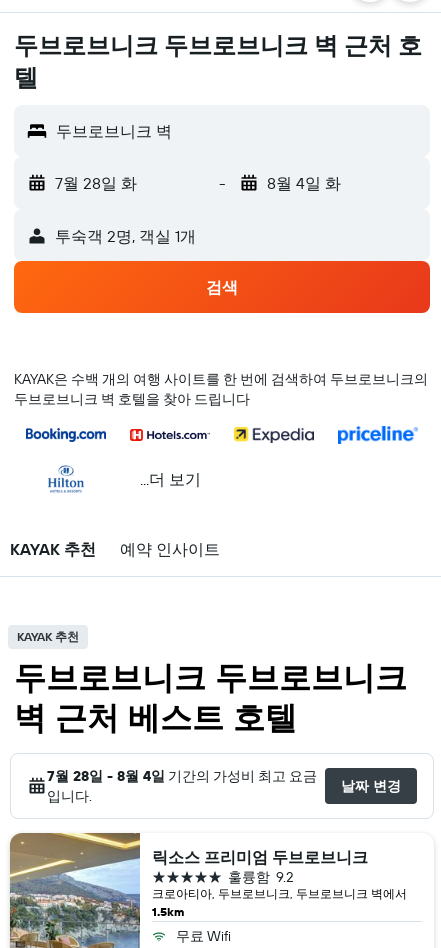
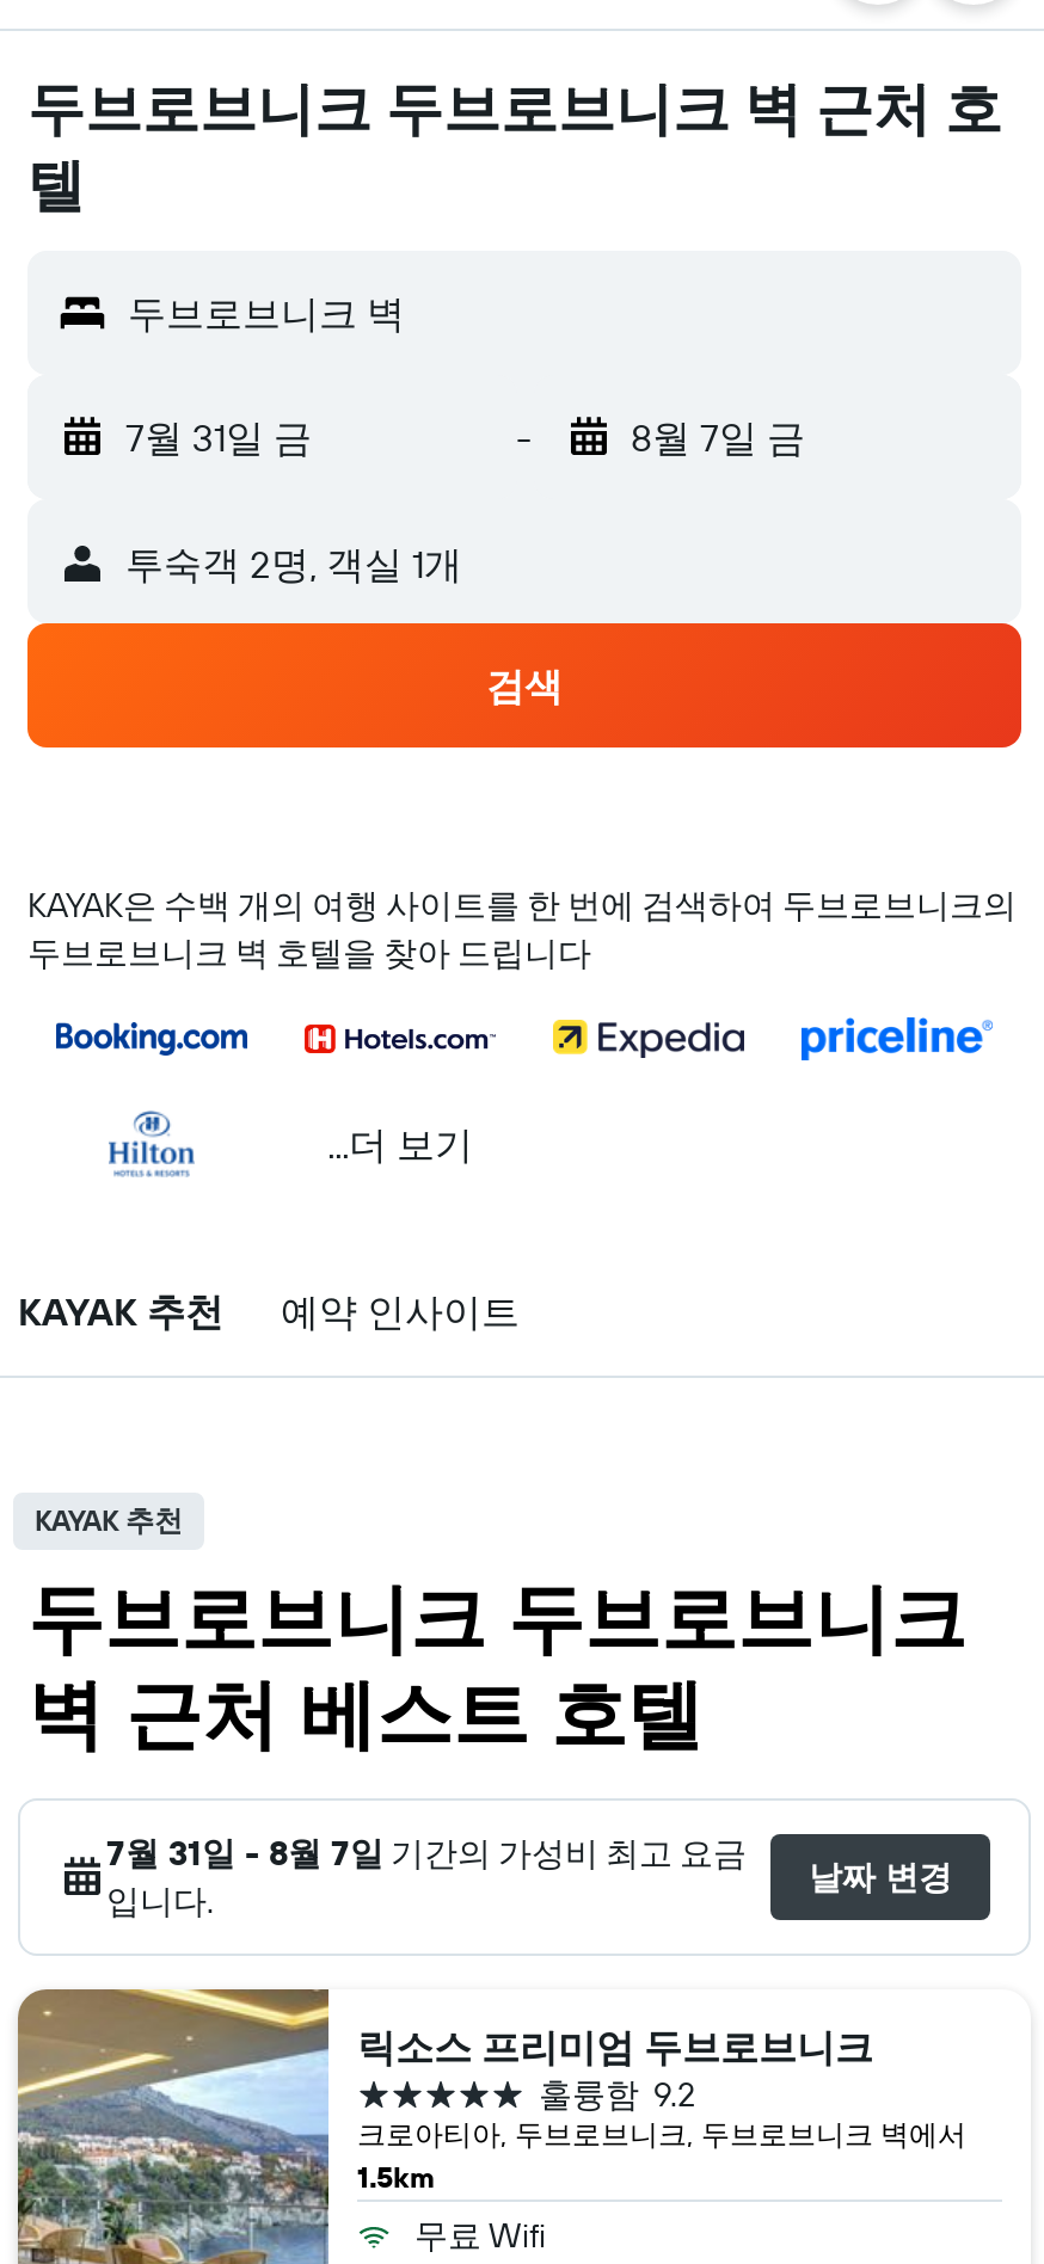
- 7월 28일 화
+ 7월 31일 금

- 8월 4일 화
+ 8월 7일 금

- 7월 28일 - 8월 4일 기간의 가성비 최고 요금
+ 7월 31일 - 8월 7일 기간의 가성비 최고 요금
